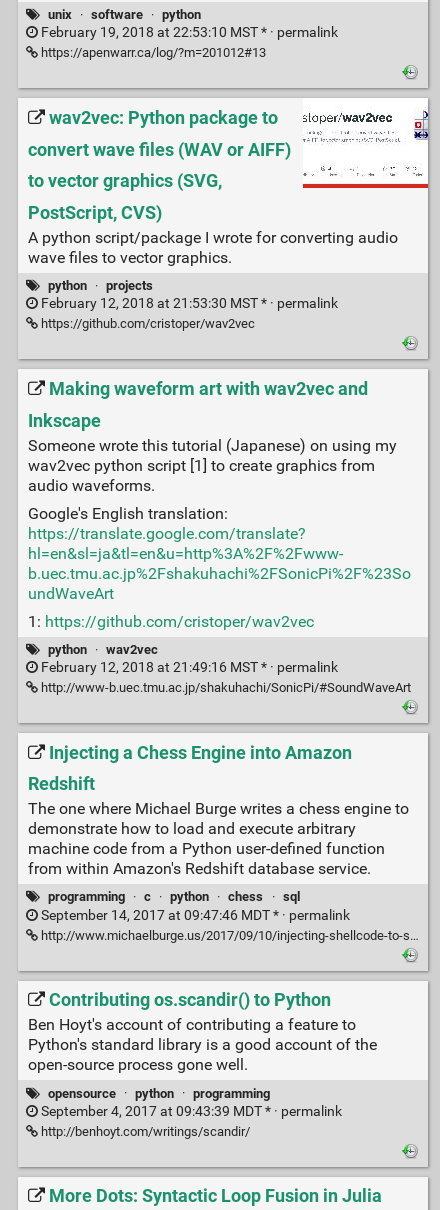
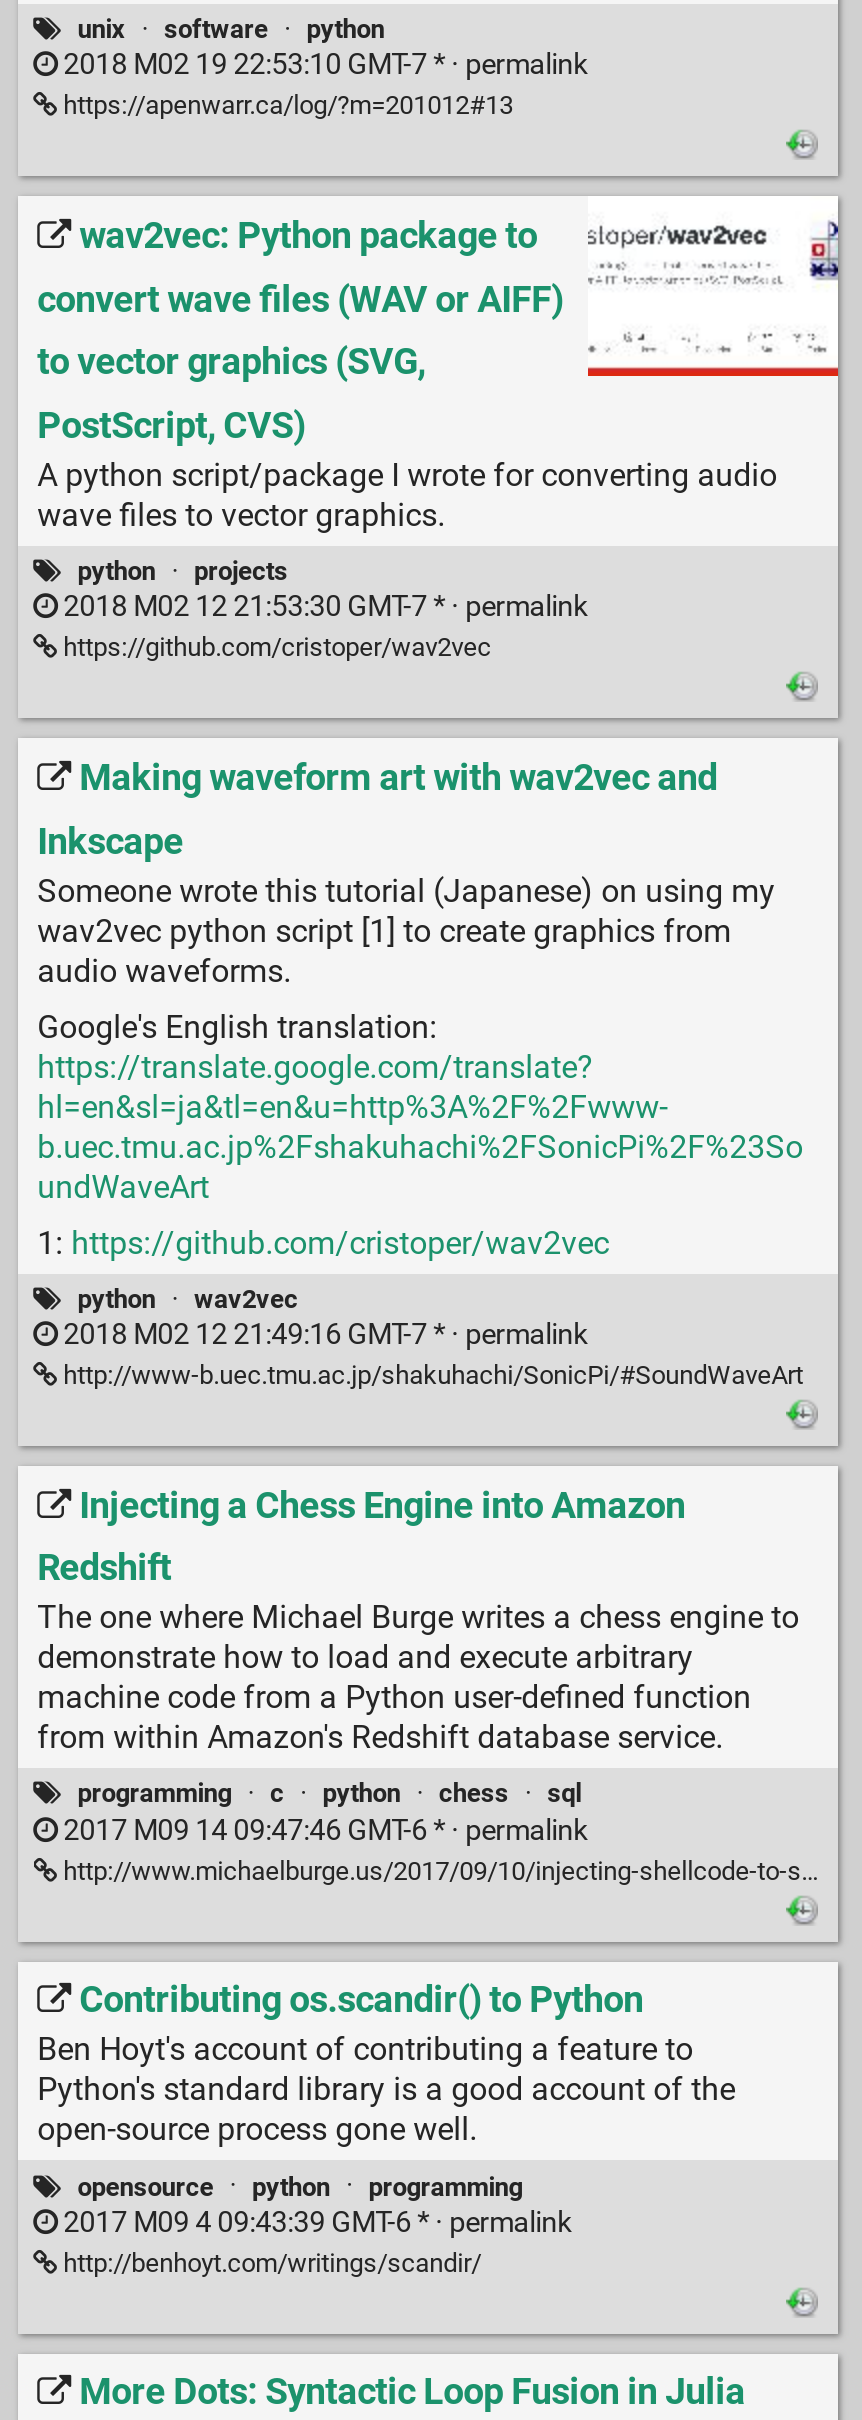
- February 19, 2018 at 22:53:10 MST * · permalink
+ 2018 M02 19 22:53:10 GMT-7 * · permalink

- February 12, 2018 at 21:53:30 MST * · permalink
+ 2018 M02 12 21:53:30 GMT-7 * · permalink

- February 12, 2018 at 21:49:16 MST * · permalink
+ 2018 M02 12 21:49:16 GMT-7 * · permalink

- September 14, 2017 at 09:47:46 MDT * · permalink
+ 2017 M09 14 09:47:46 GMT-6 * · permalink

- September 4, 2017 at 09:43:39 MDT * · permalink
+ 2017 M09 4 09:43:39 GMT-6 * · permalink
